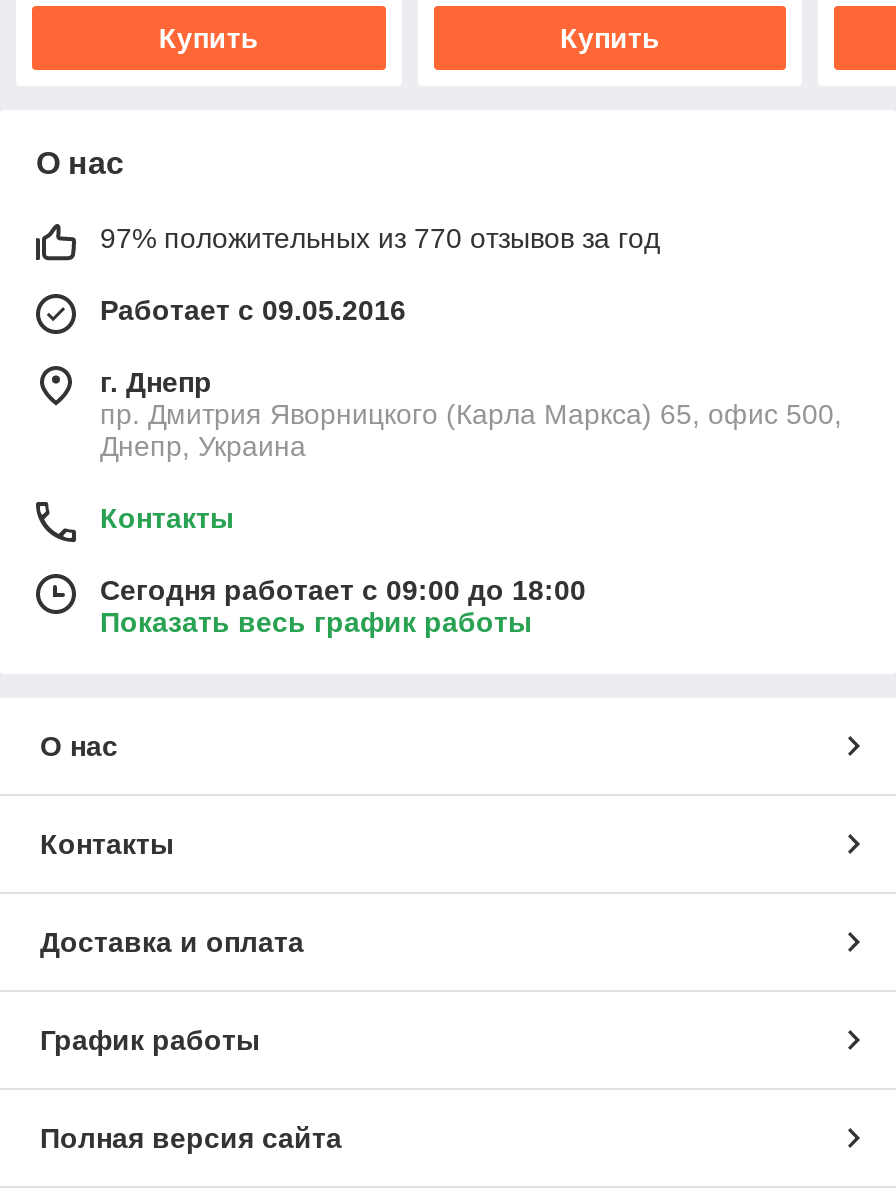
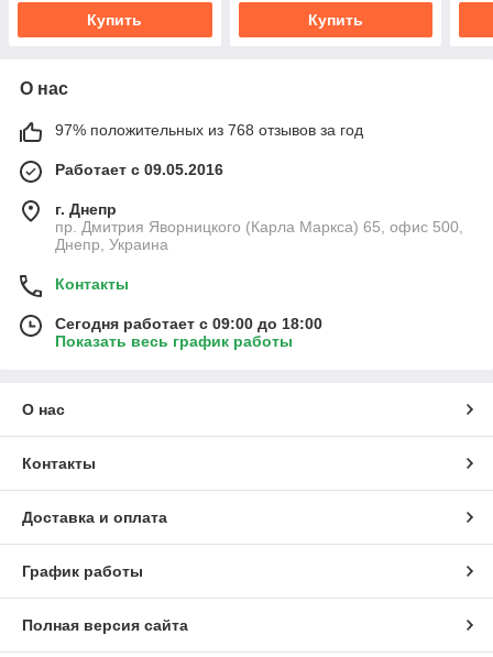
- 97% положительных из 770 отзывов за год
+ 97% положительных из 768 отзывов за год
